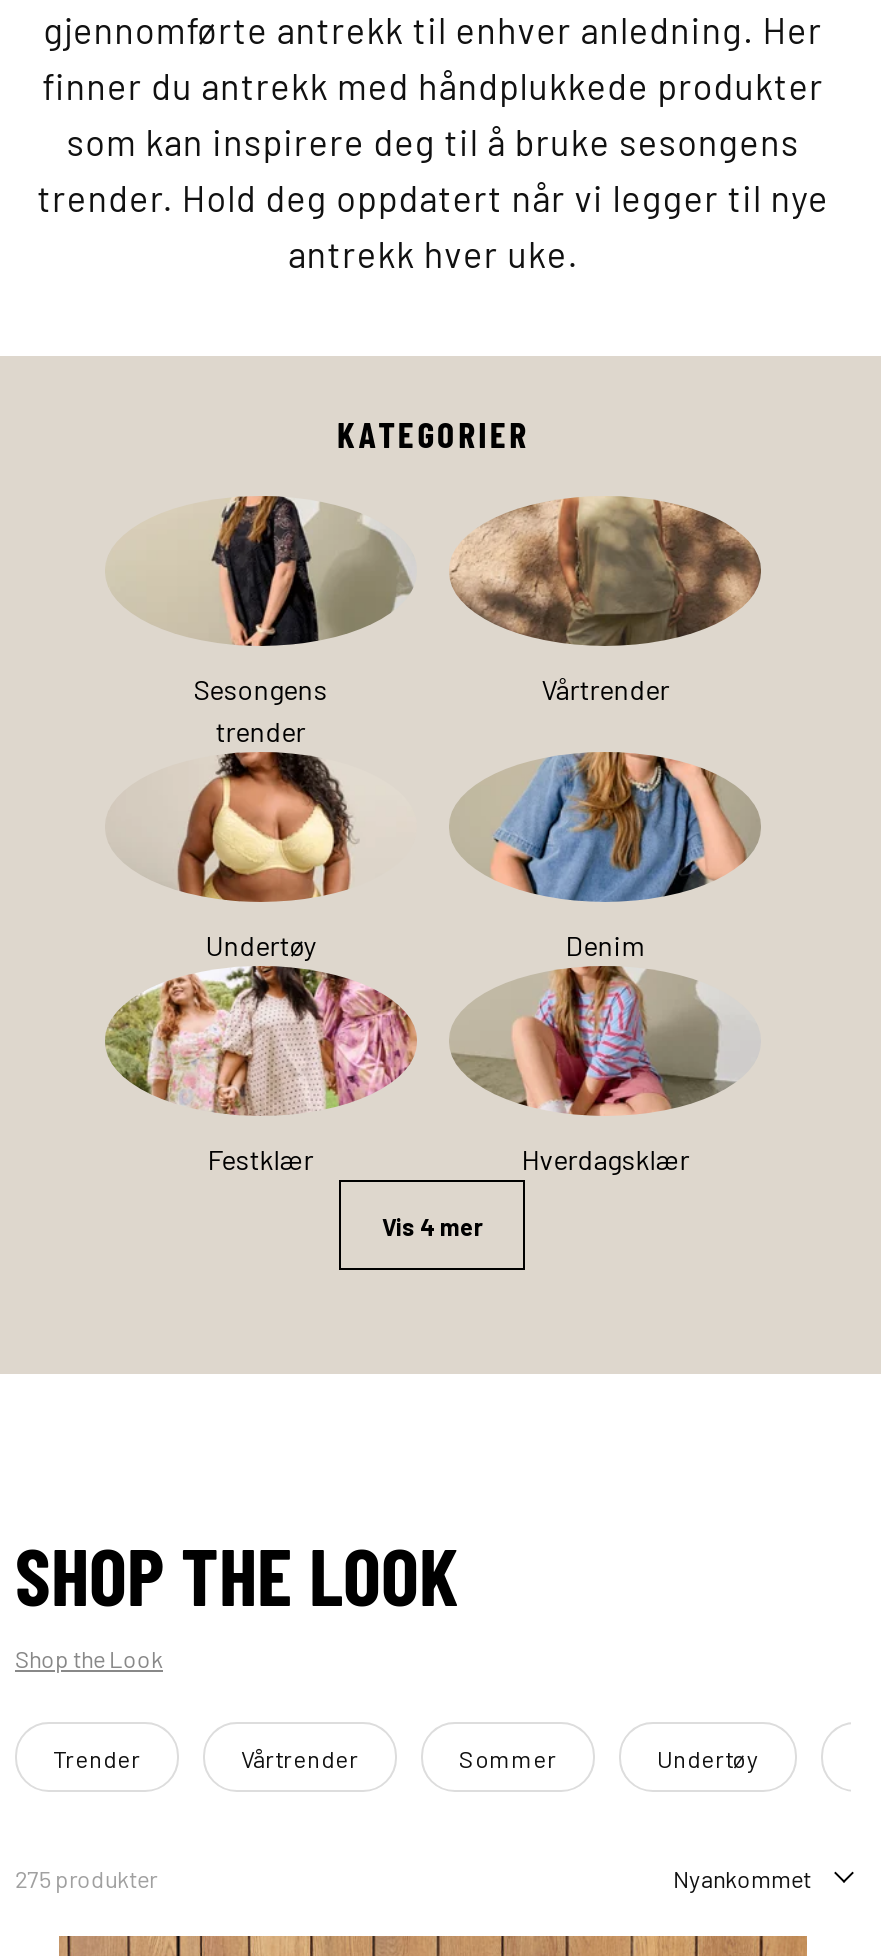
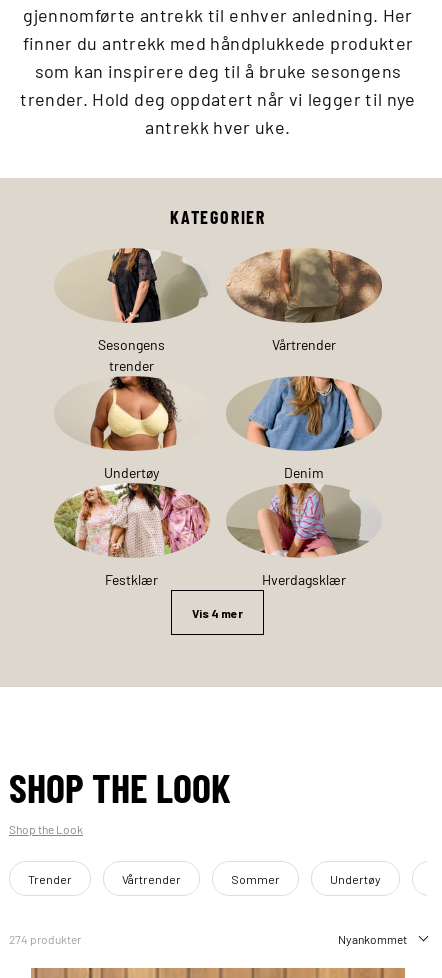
- 275 produkter
+ 274 produkter
